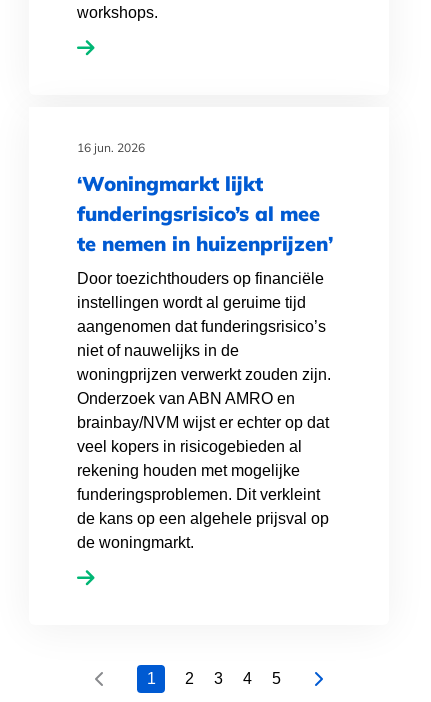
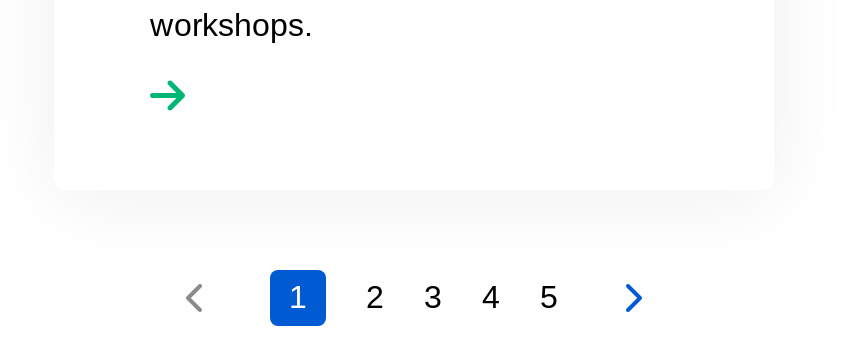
- 16 jun. 2026
- ‘Woningmarkt lijkt
- funderingsrisico’s al mee
- te nemen in huizenprijzen’
- Door toezichthouders op financiële
- instellingen wordt al geruime tijd
- aangenomen dat funderingsrisico’s
- niet of nauwelijks in de
- woningprijzen verwerkt zouden zijn.
- Onderzoek van ABN AMRO en
- brainbay/NVM wijst er echter op dat
- veel kopers in risicogebieden al
- rekening houden met mogelijke
- funderingsproblemen. Dit verkleint
- de kans op een algehele prijsval op
- de woningmarkt.
